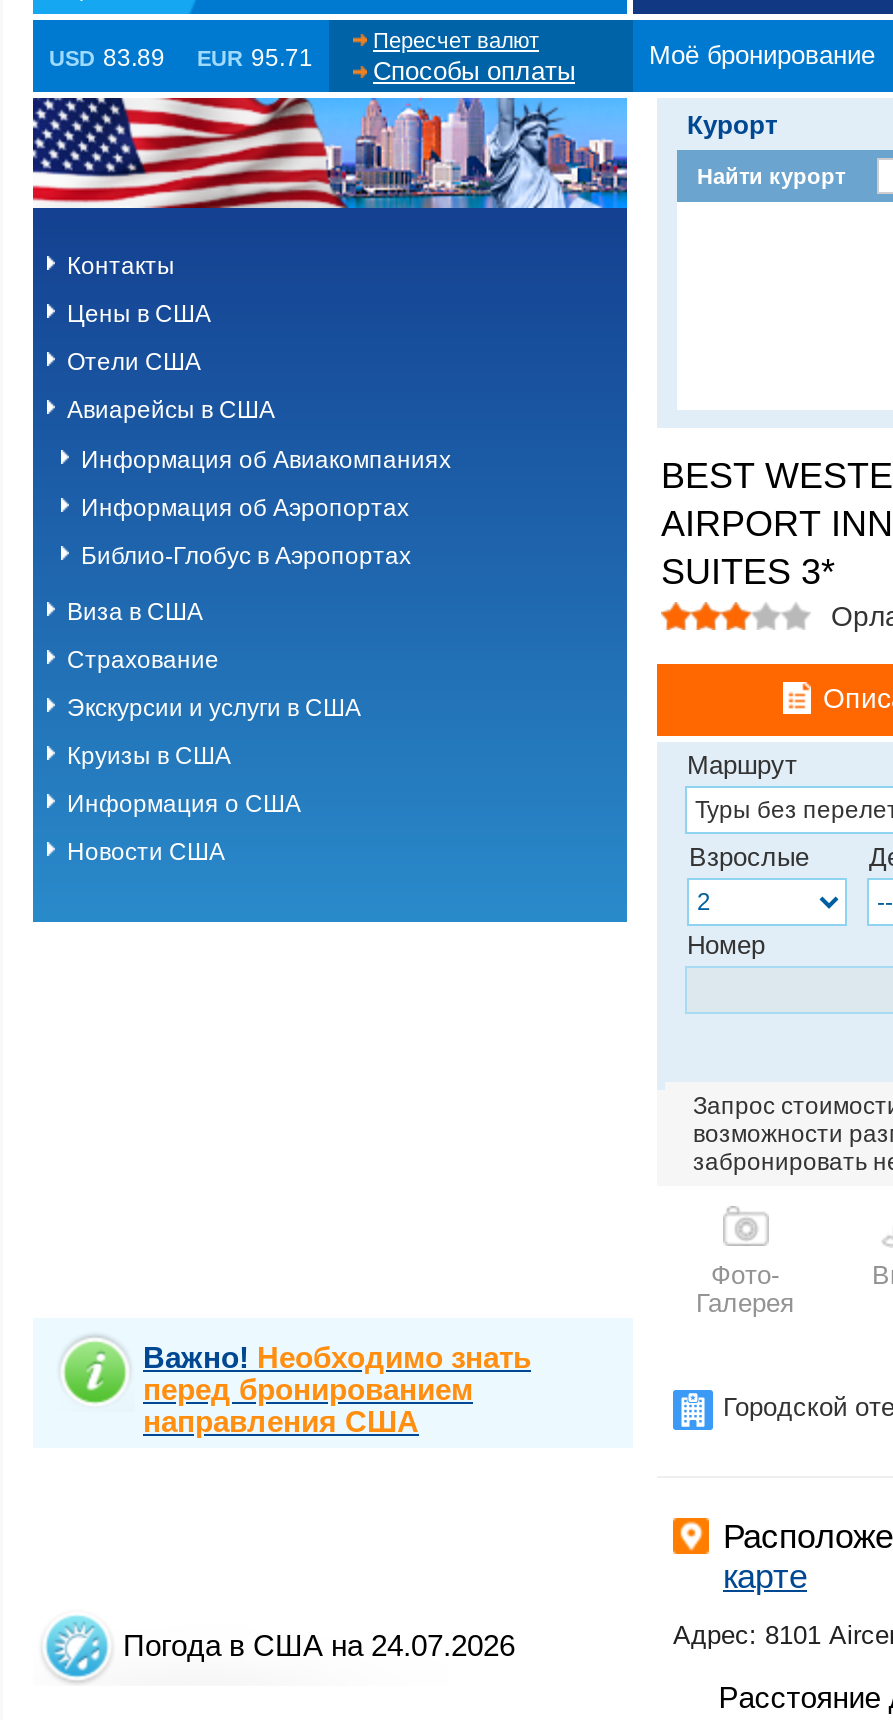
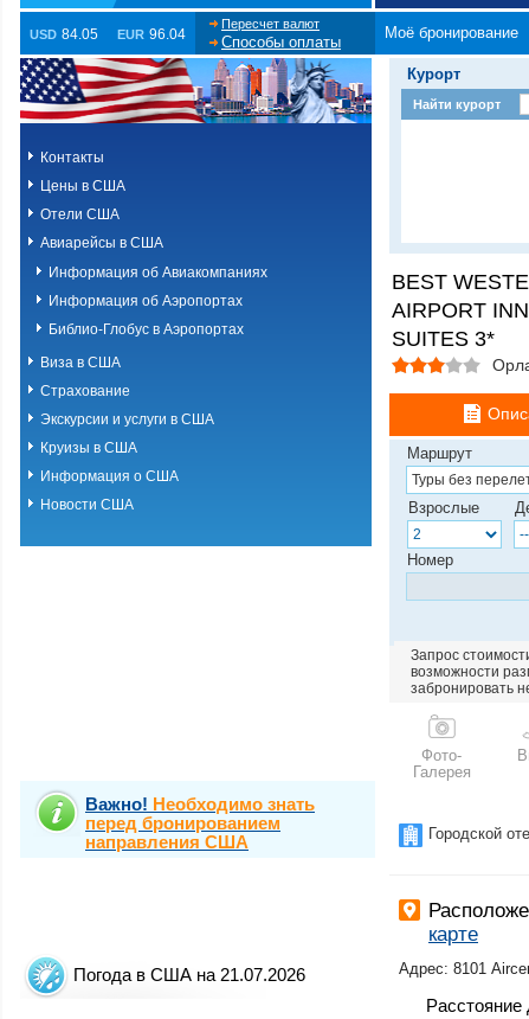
- USD 83.89
+ USD 84.05

- EUR 95.71
+ EUR 96.04

- Погода в США на 24.07.2026
+ Погода в США на 21.07.2026
